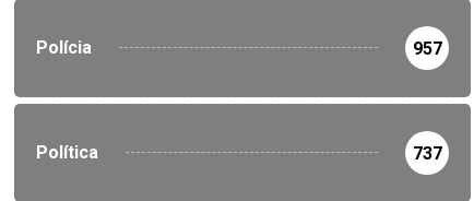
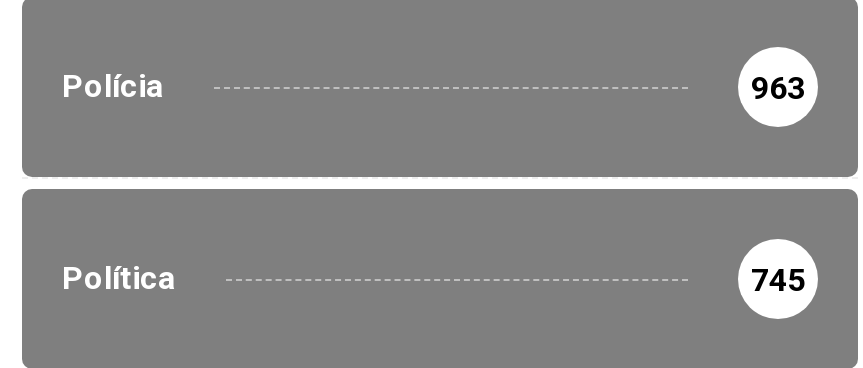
- 957
+ 963

- 737
+ 745
